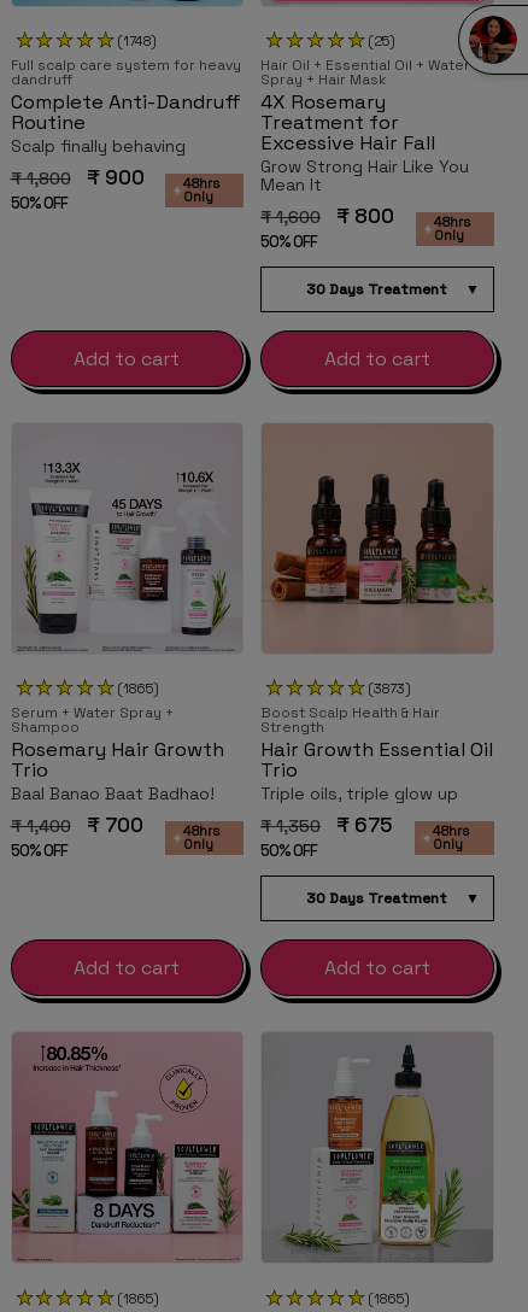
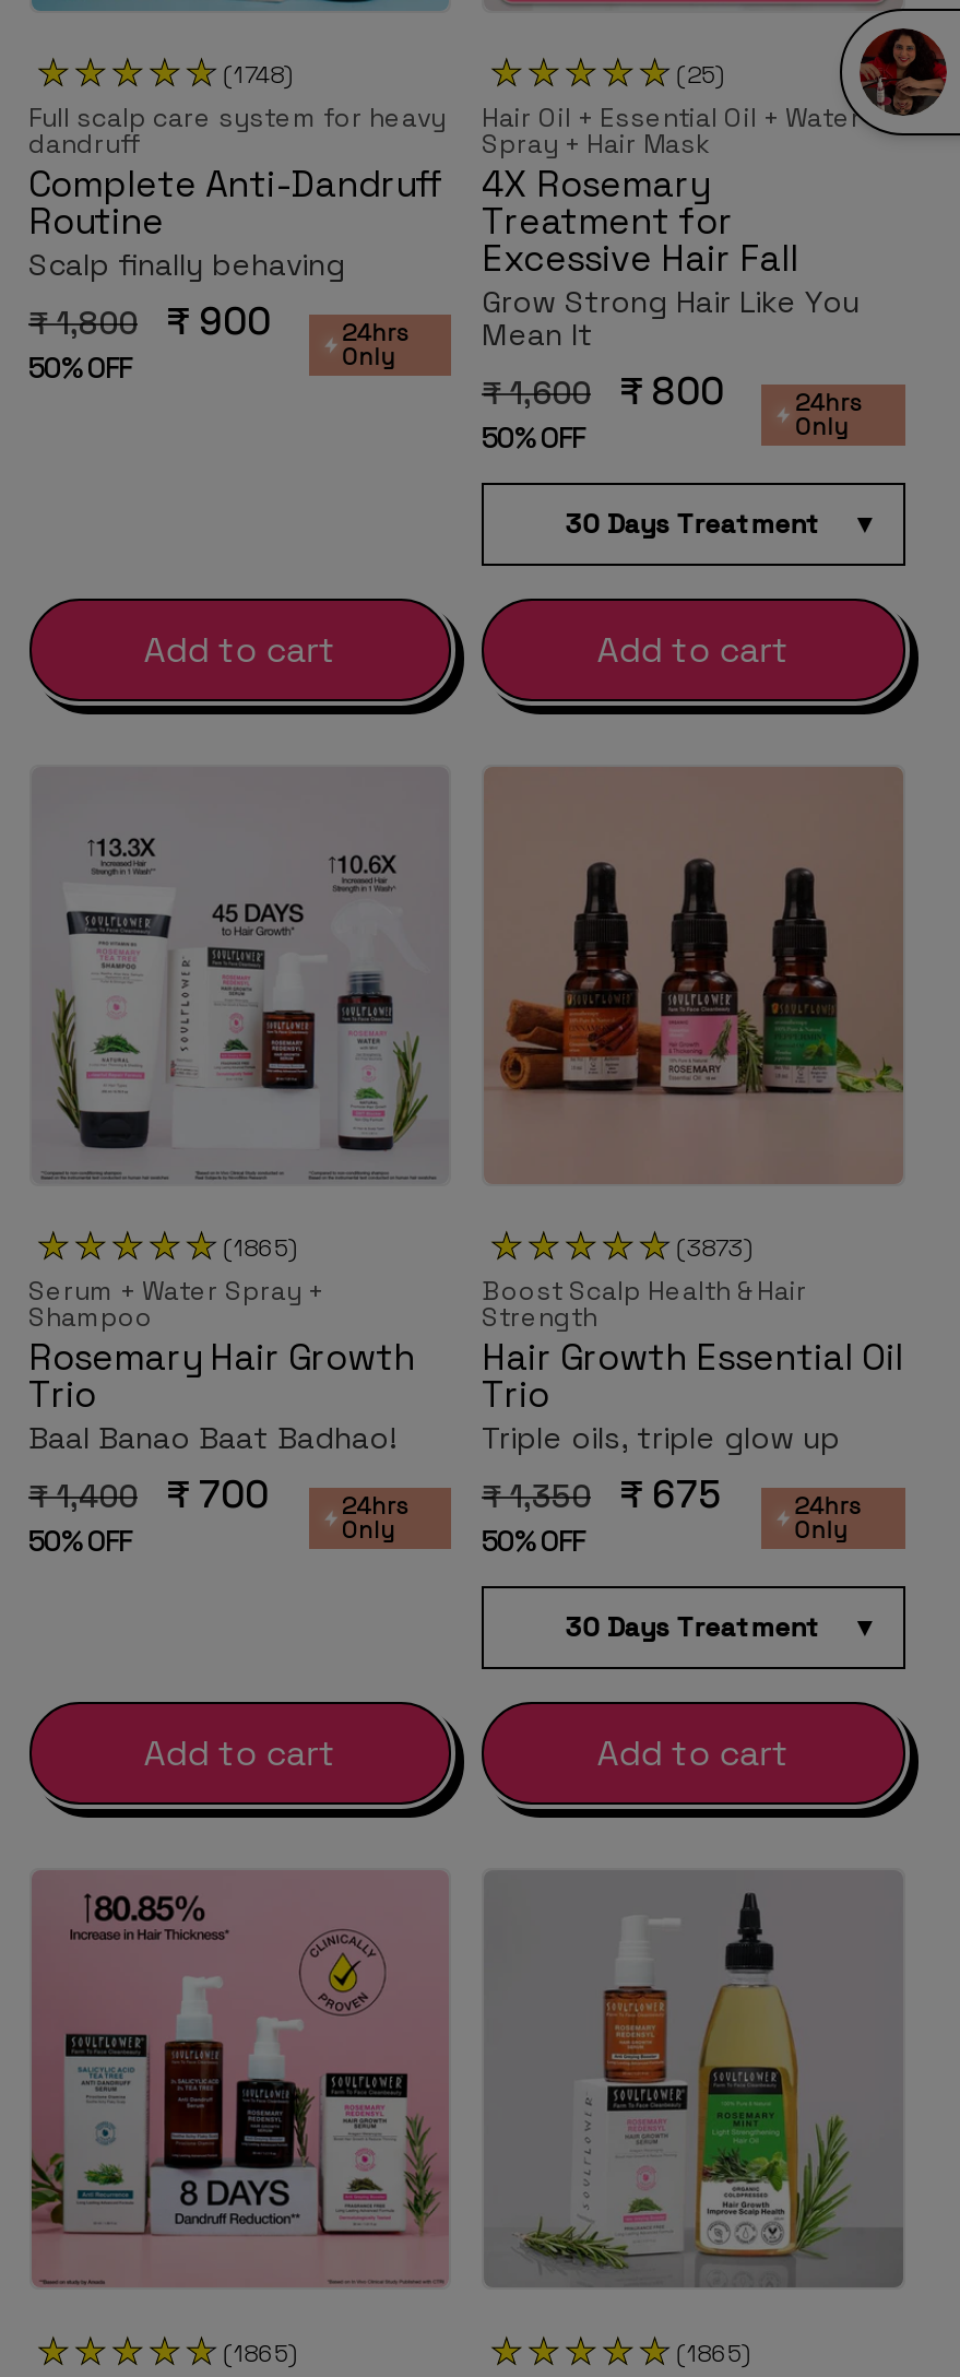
- 48hrs
+ 24hrs

- 48hrs
+ 24hrs

- 48hrs
+ 24hrs

- 48hrs
+ 24hrs
